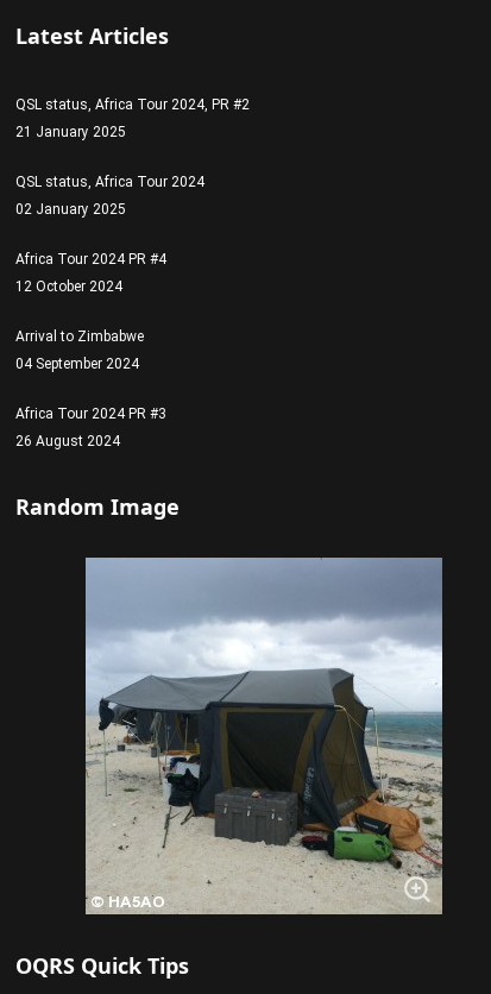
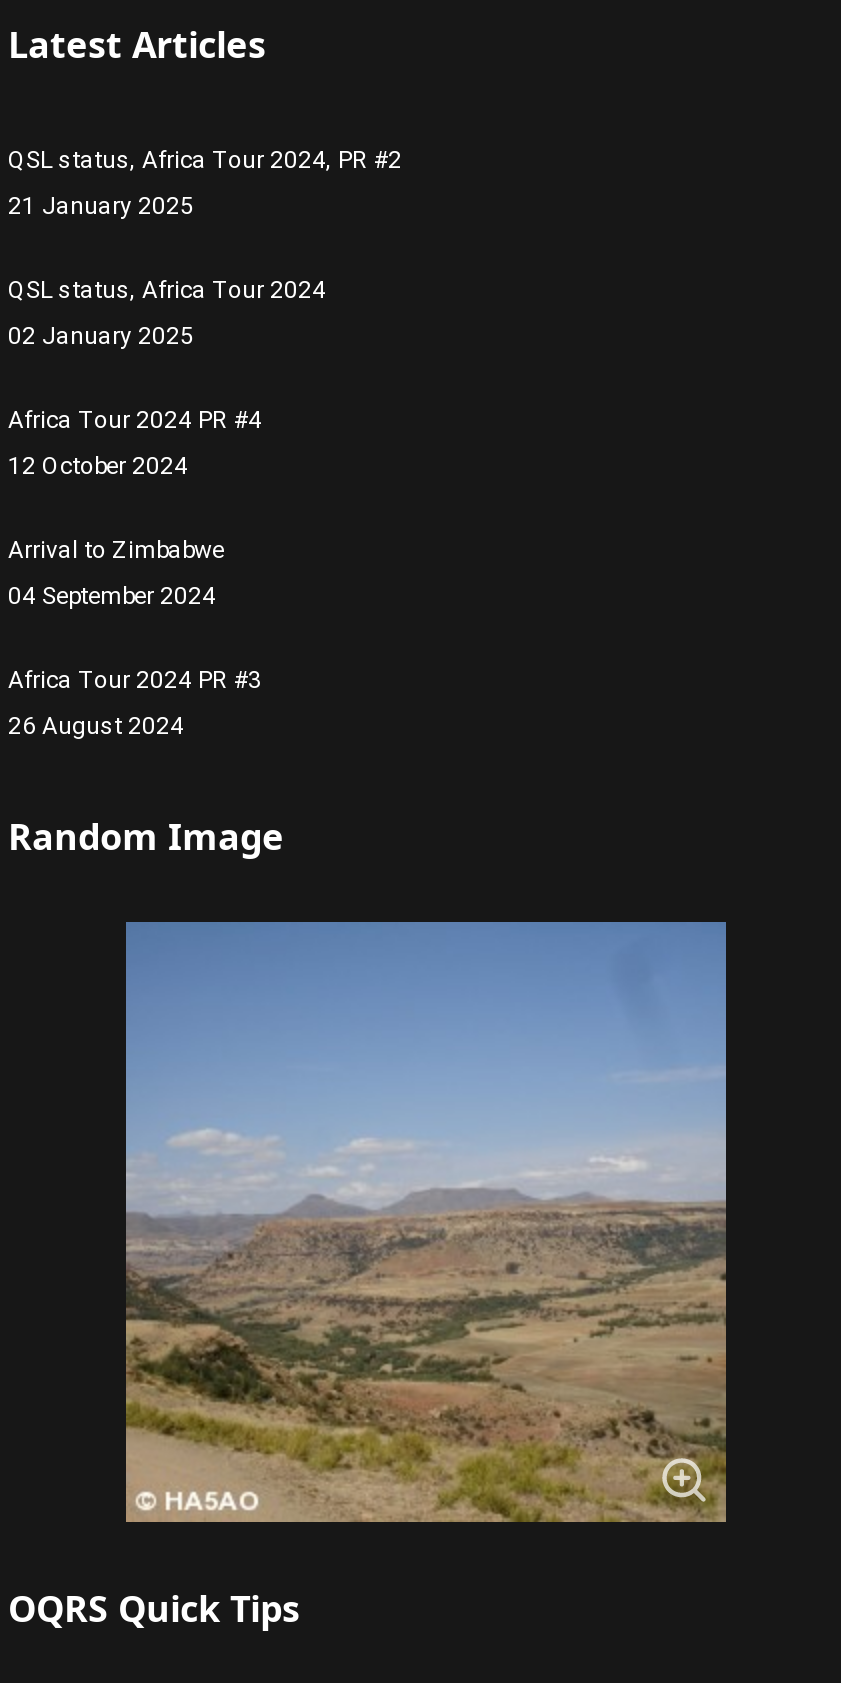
- [image]
+ [image]
